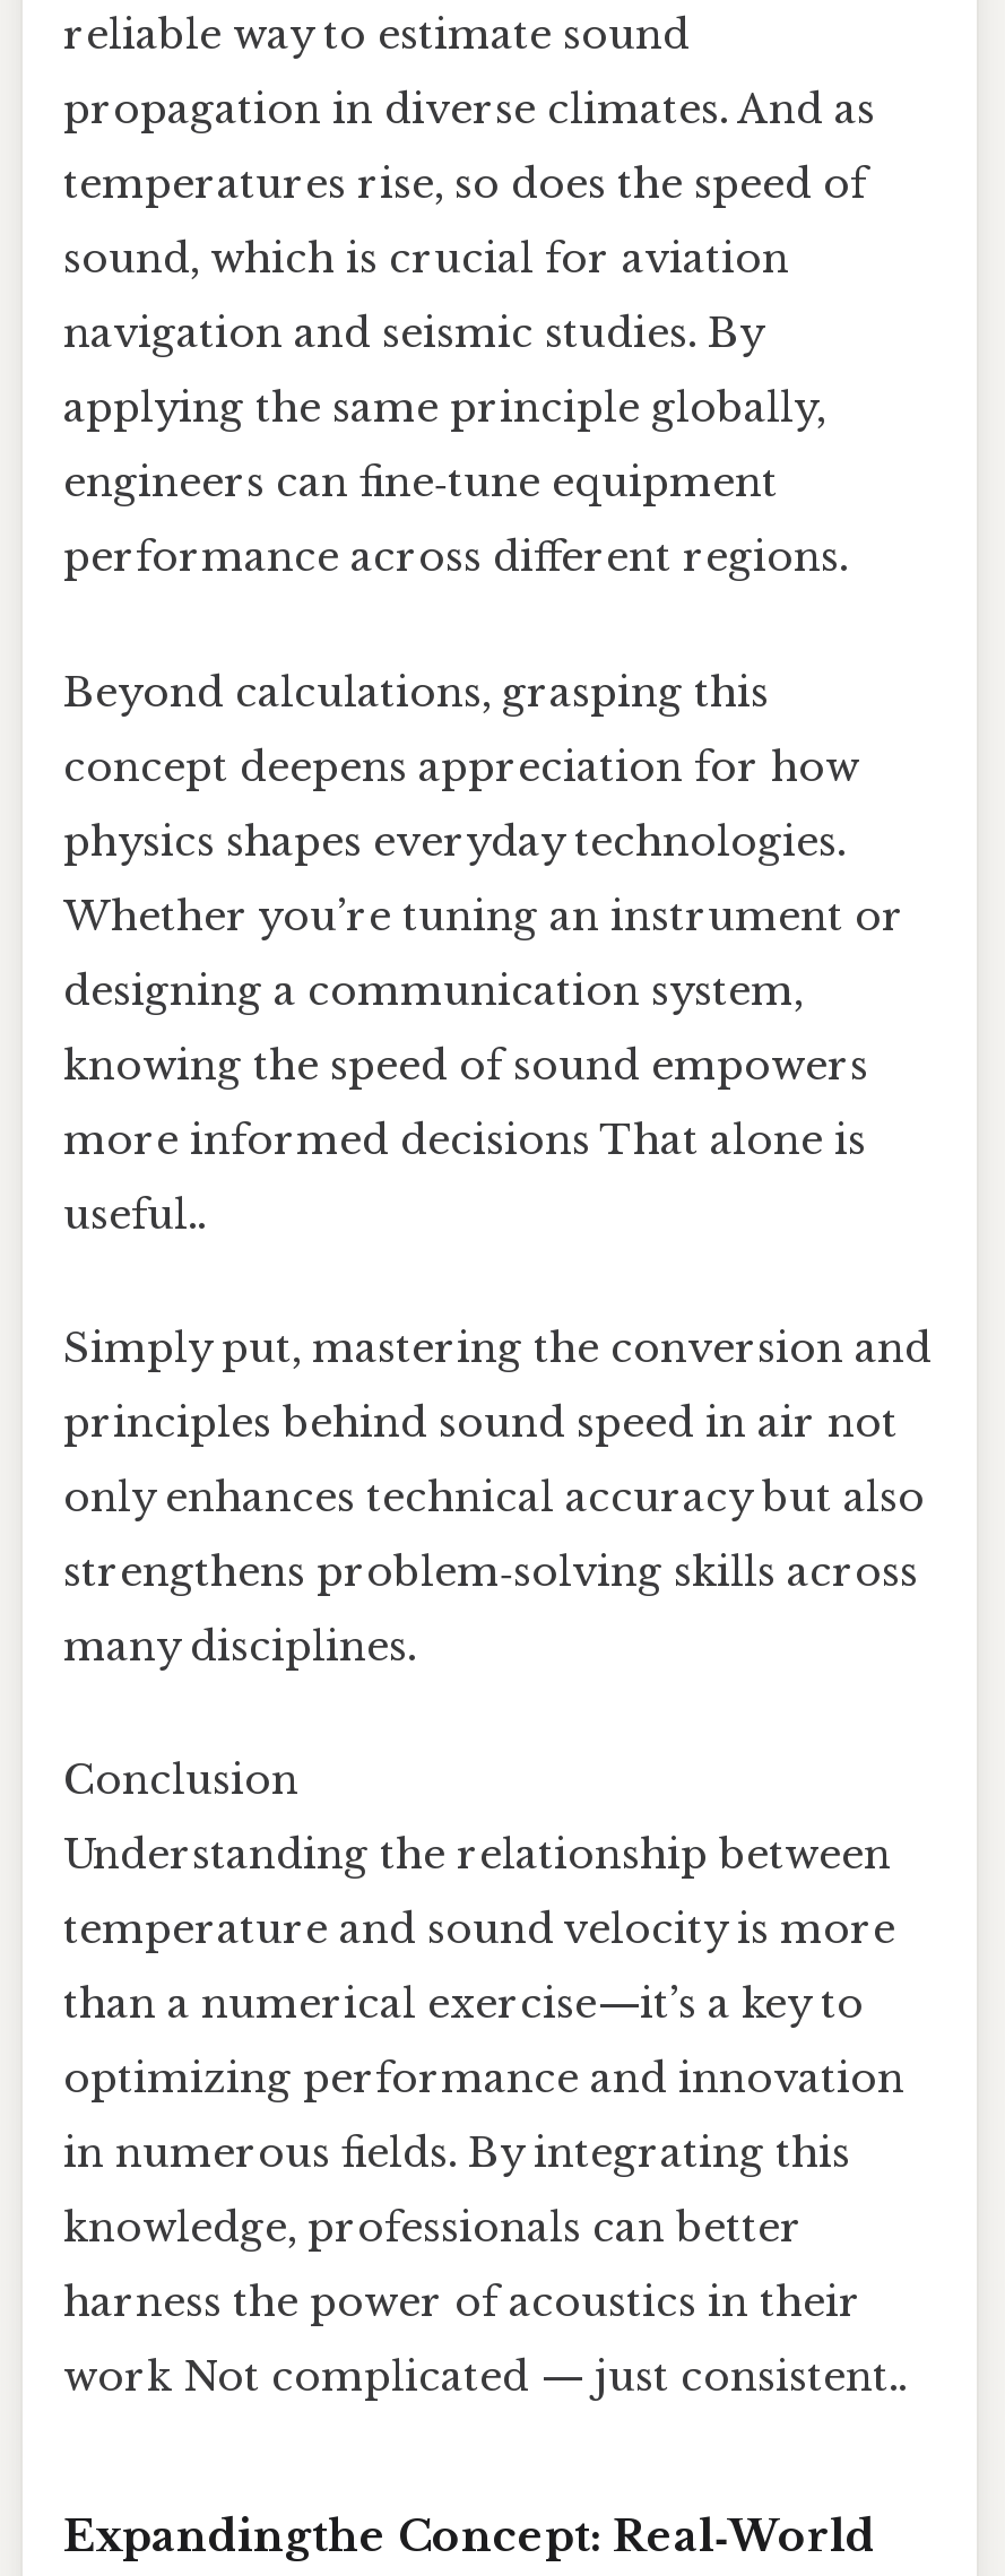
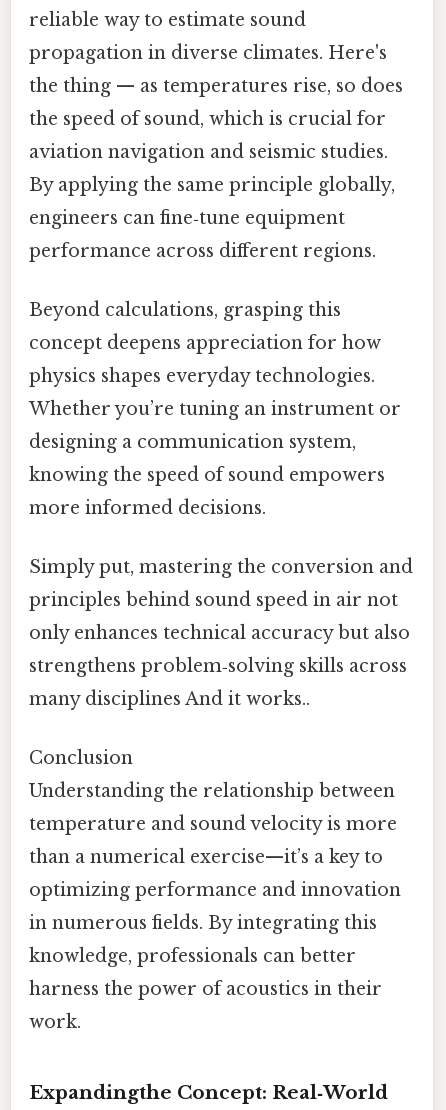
- propagation in diverse climates. And as
+ propagation in diverse climates. Here's

- temperatures rise, so does the speed of
+ the thing — as temperatures rise, so does

- sound, which is crucial for aviation
+ the speed of sound, which is crucial for

- navigation and seismic studies. By
+ aviation navigation and seismic studies.

- applying the same principle globally,
+ By applying the same principle globally,

- more informed decisions That alone is
- useful..
+ more informed decisions.

- many disciplines.
+ many disciplines And it works..

- work Not complicated — just consistent..
+ work.
